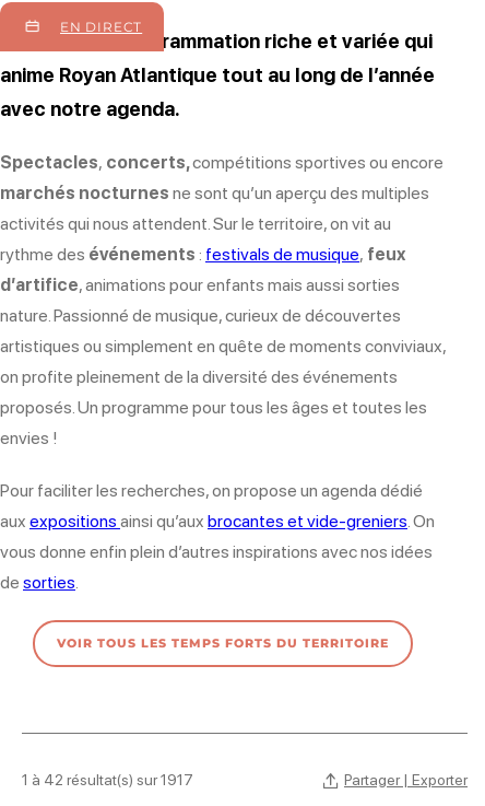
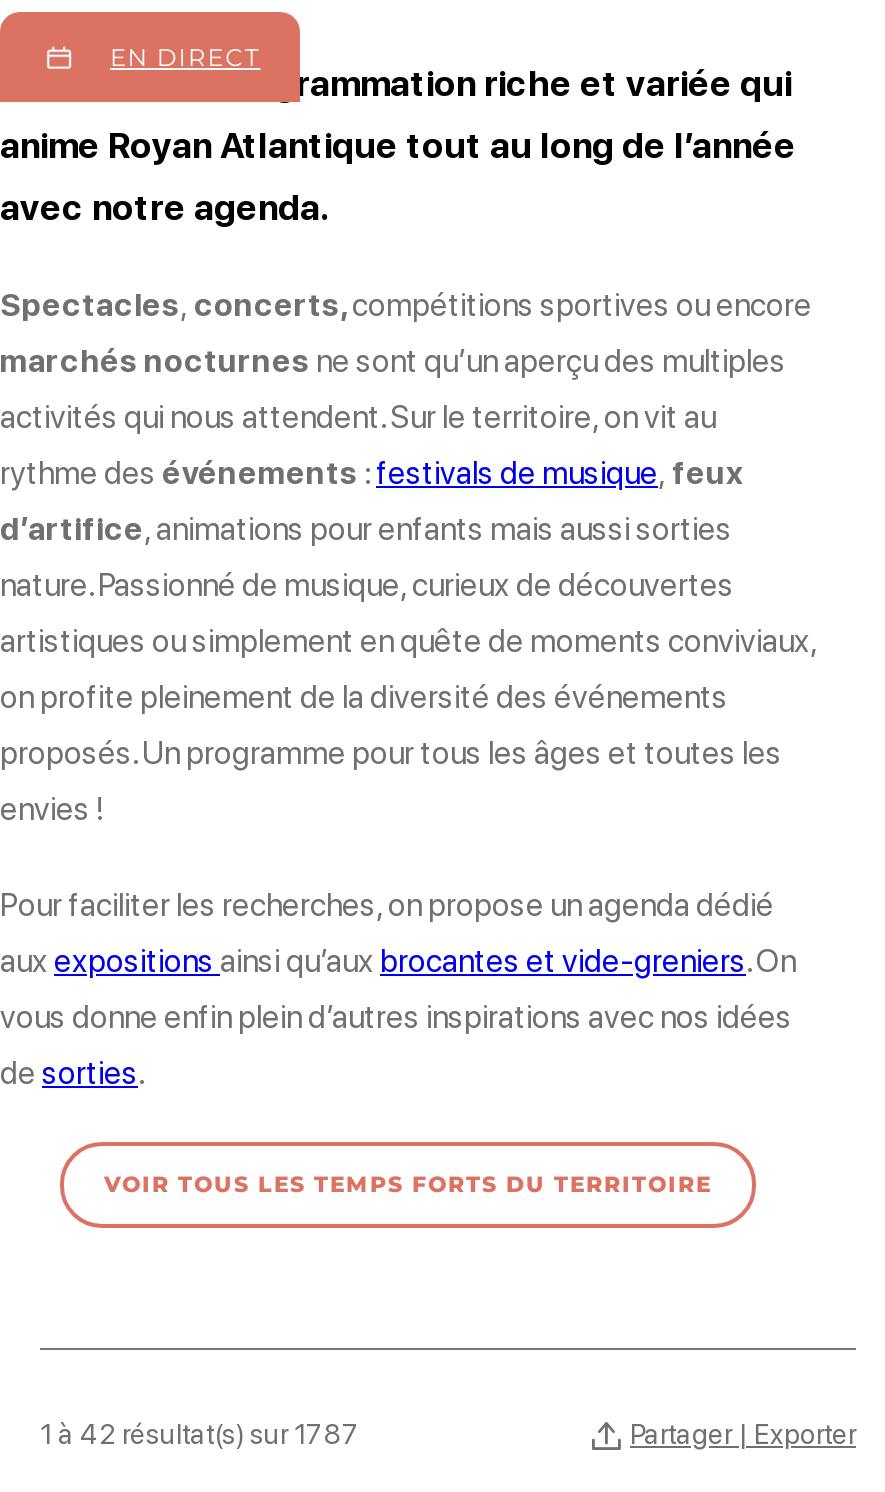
- 1 à 42 résultat(s) sur 1917
+ 1 à 42 résultat(s) sur 1787
